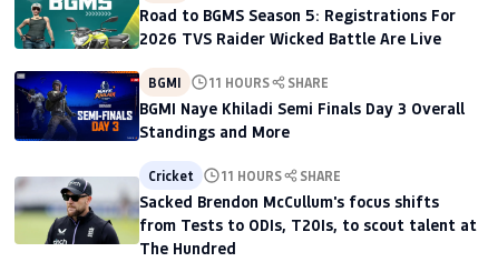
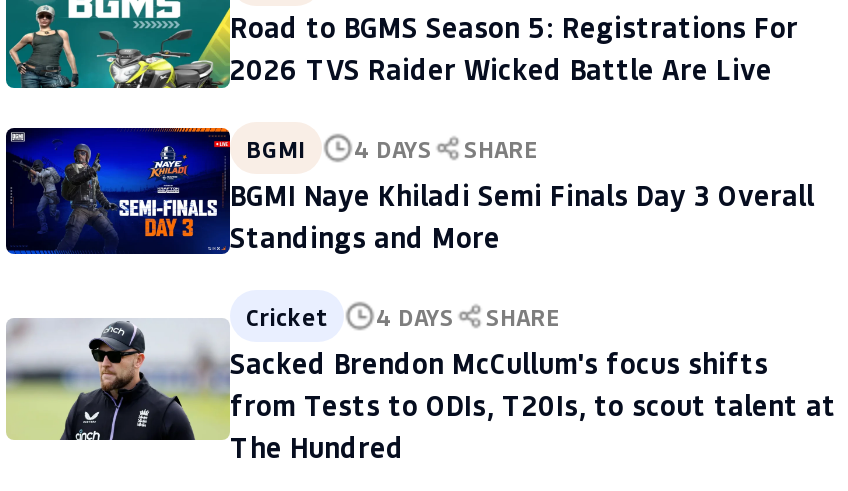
- BGMI 11 HOURS SHARE
+ BGMI 4 DAYS SHARE

- Cricket 11 HOURS SHARE
+ Cricket 4 DAYS SHARE
